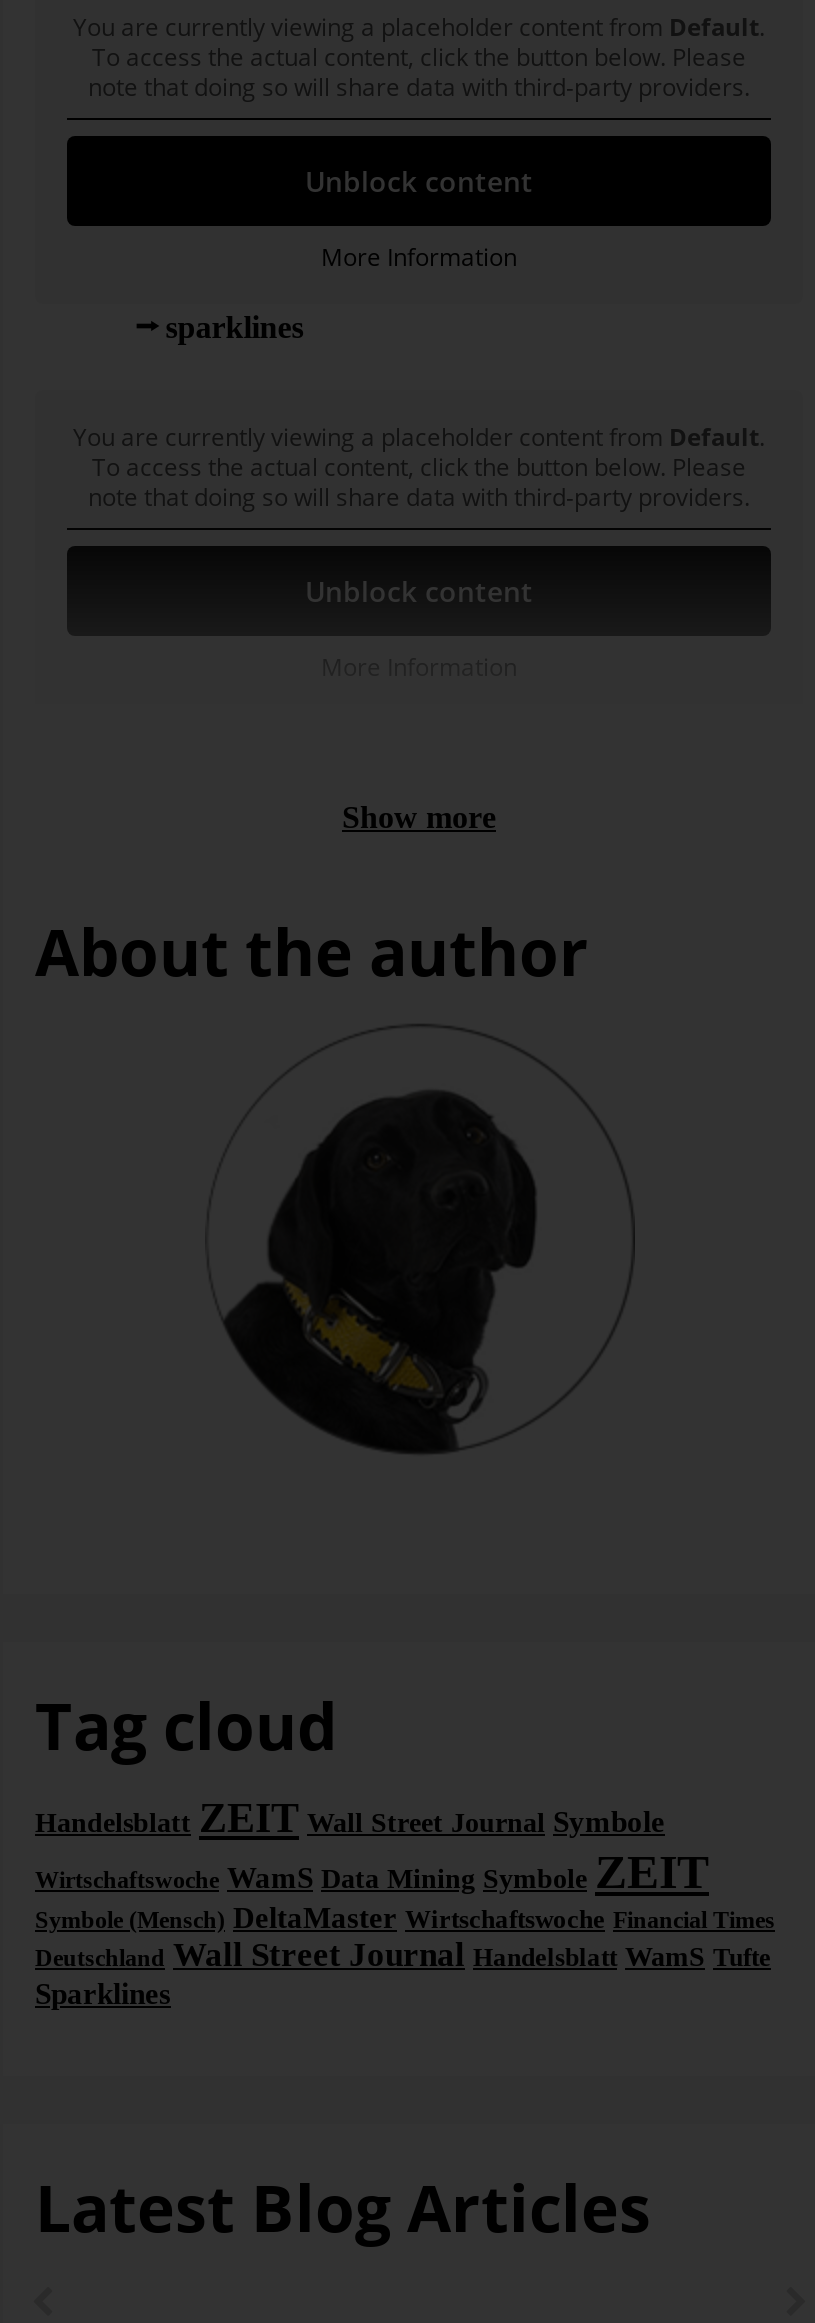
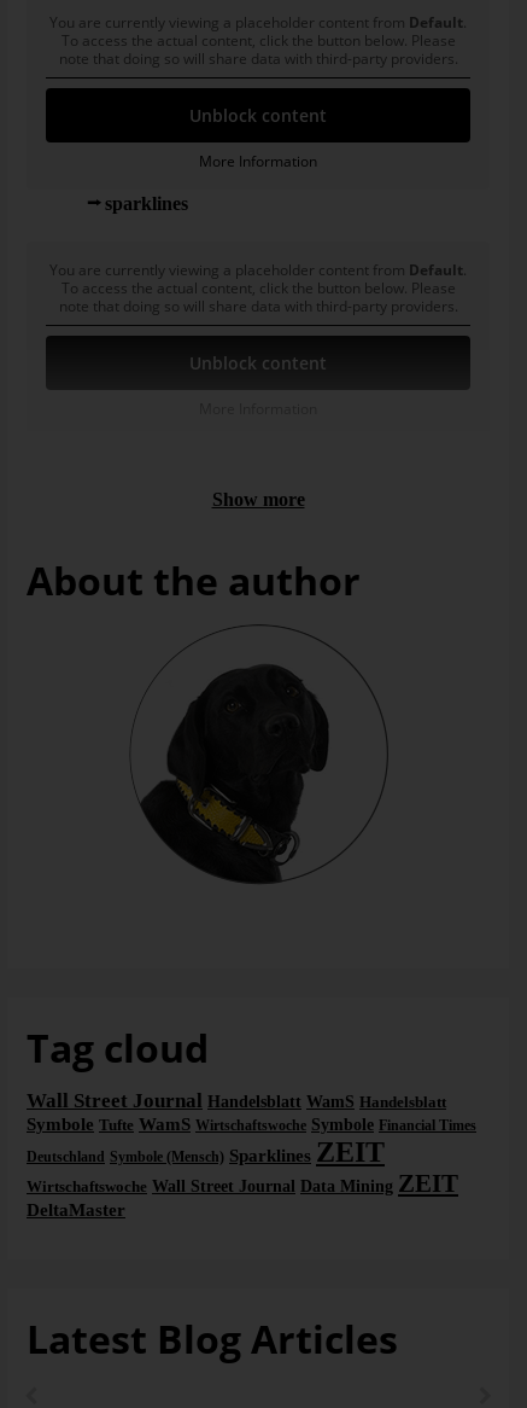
- Handelsblatt ZEIT Wall Street Journal Symbole
- Wirtschaftswoche WamS Data Mining Symbole ZEIT
- Symbole (Mensch) DeltaMaster Wirtschaftswoche Financial Times
- Deutschland Wall Street Journal Handelsblatt WamS Tufte
- Sparklines
+ Wall Street Journal Handelsblatt WamS Handelsblatt
+ Symbole Tufte WamS Wirtschaftswoche Symbole Financial Times
+ Deutschland Symbole (Mensch) Sparklines ZEIT
+ Wirtschaftswoche Wall Street Journal Data Mining ZEIT
+ DeltaMaster
